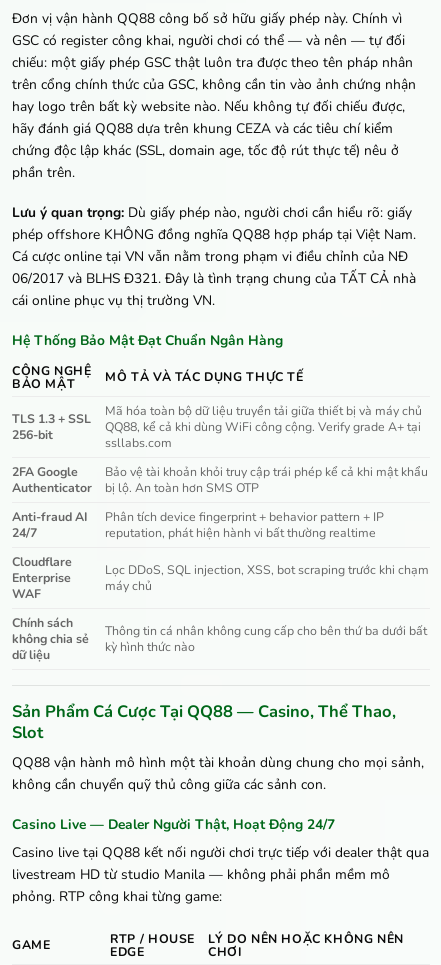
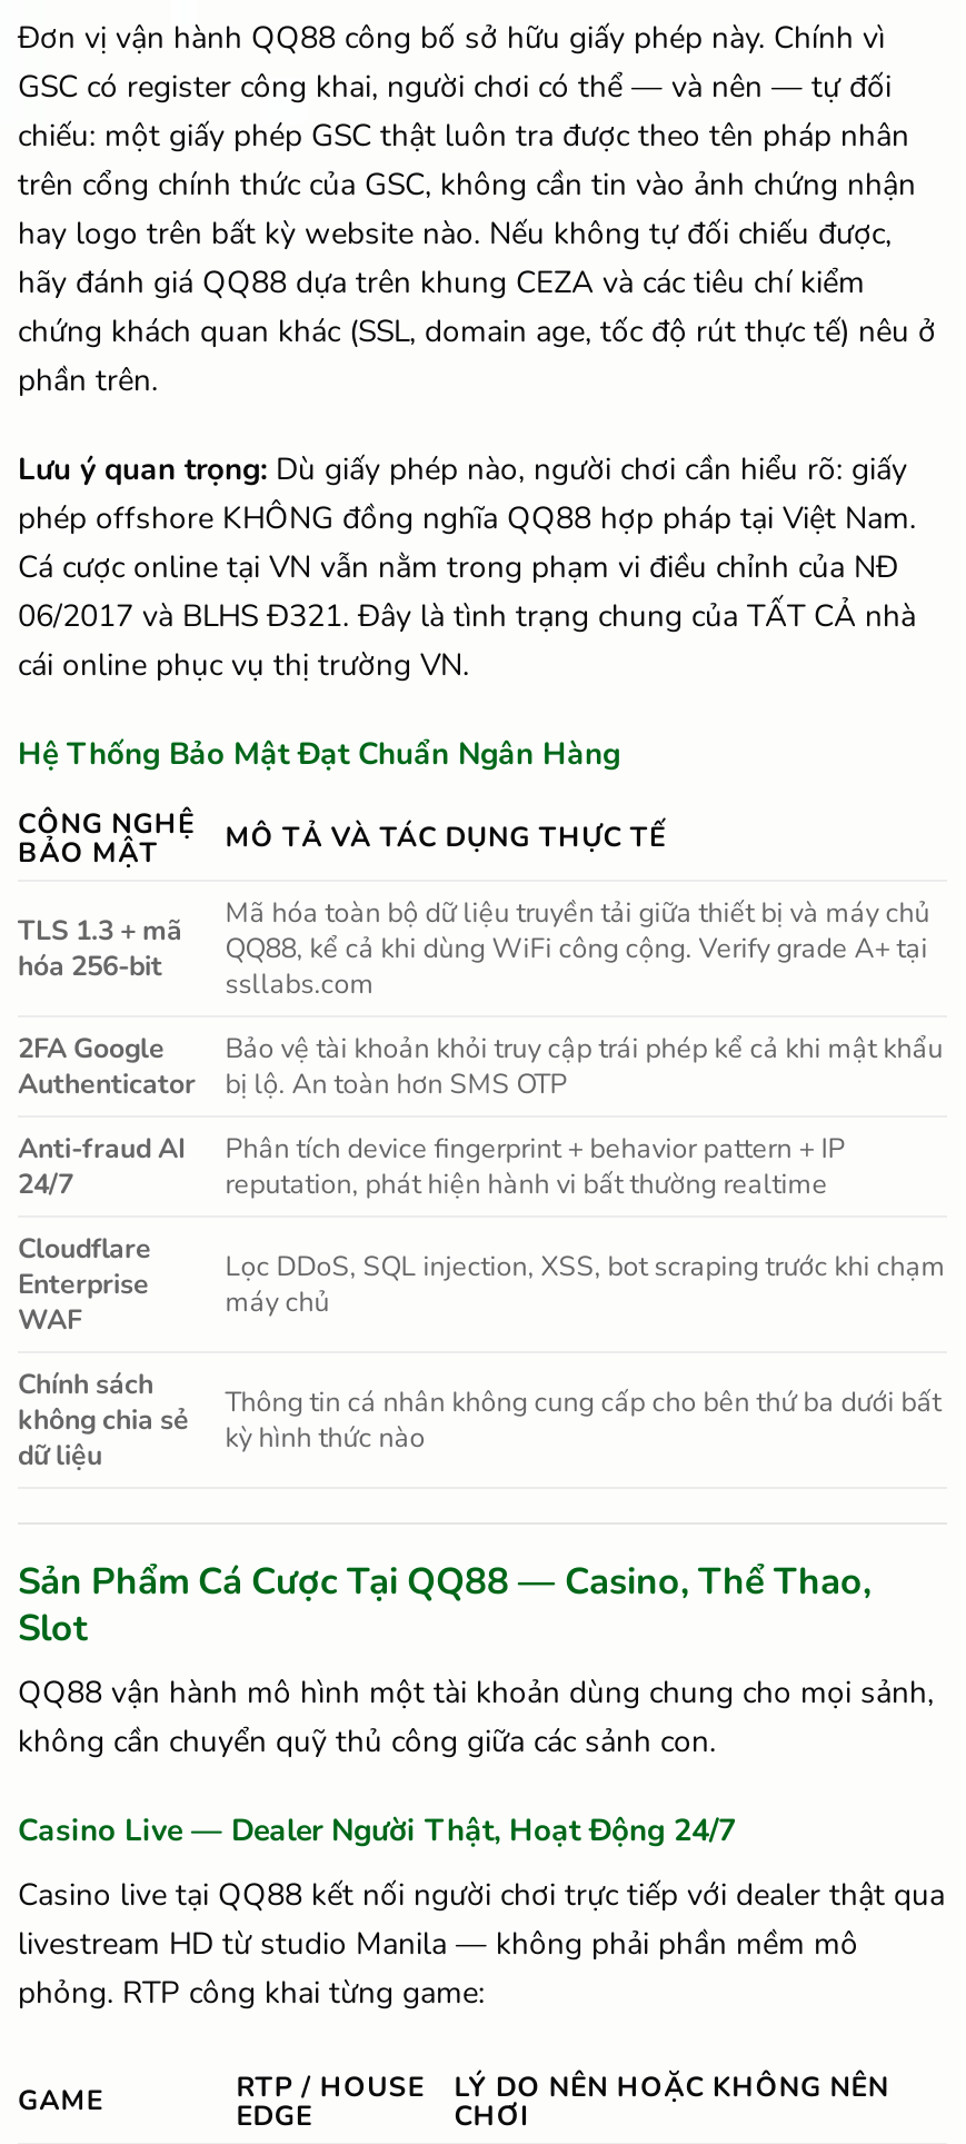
- chứng độc lập khác (SSL, domain age, tốc độ rút thực tế) nêu ở
+ chứng khách quan khác (SSL, domain age, tốc độ rút thực tế) nêu ở

- TLS 1.3 + SSL
- 256-bit
+ TLS 1.3 + mã
+ hóa 256-bit
